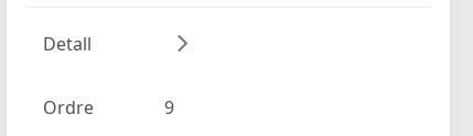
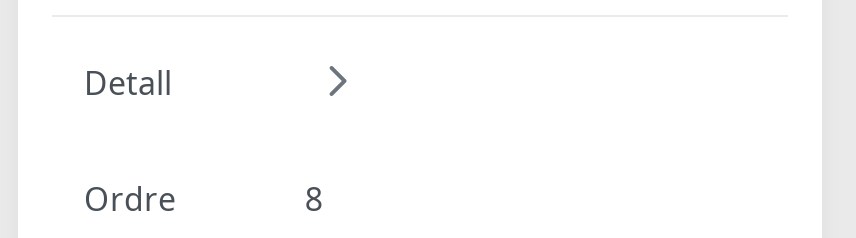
- 9
+ 8
